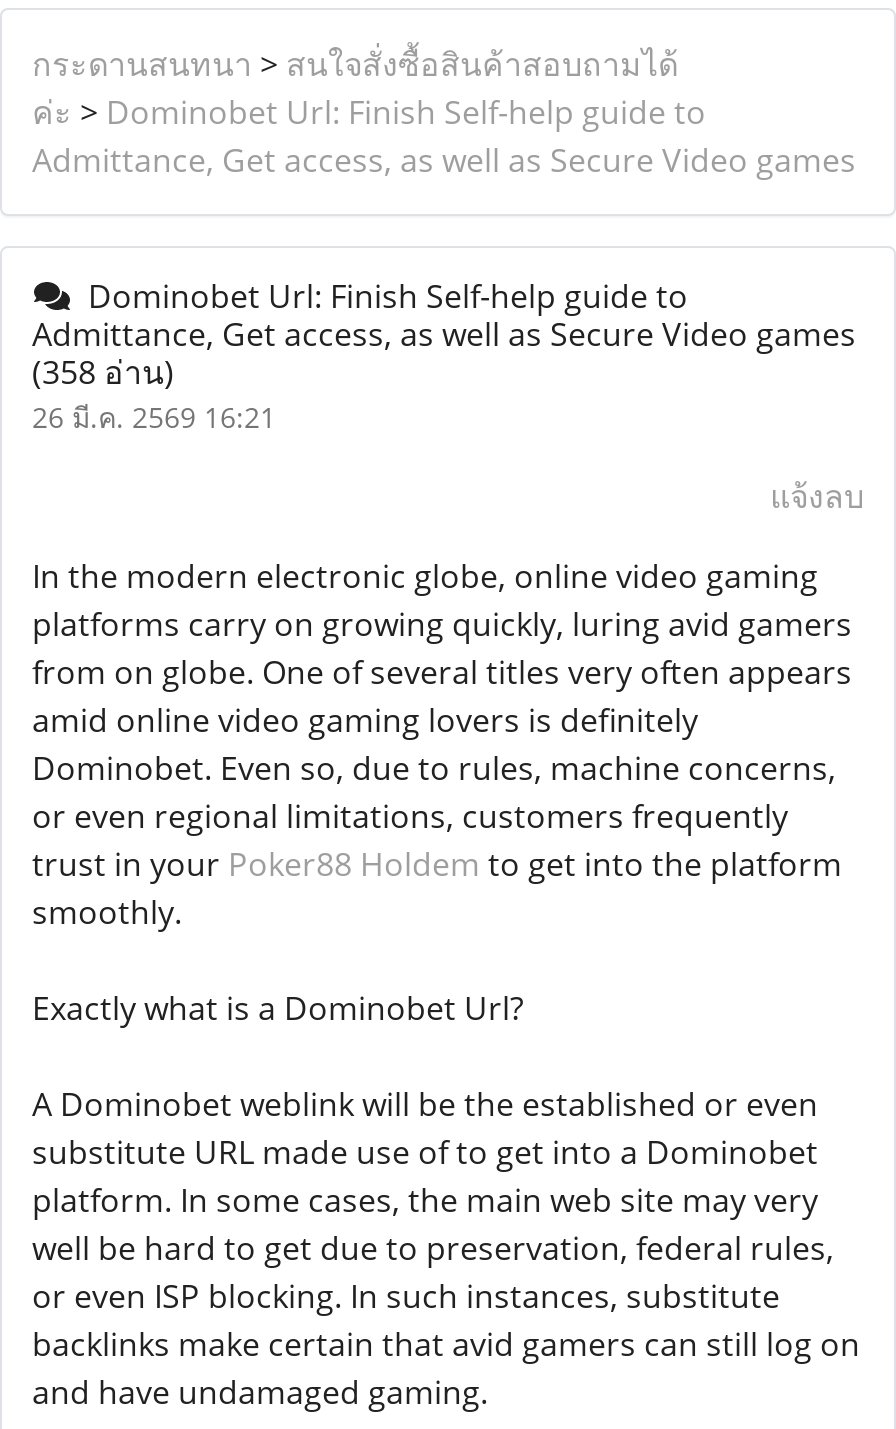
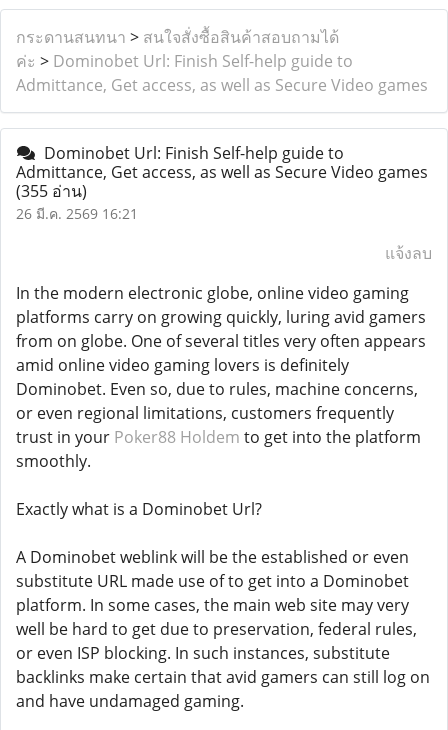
- (358 อ่าน)
+ (355 อ่าน)
